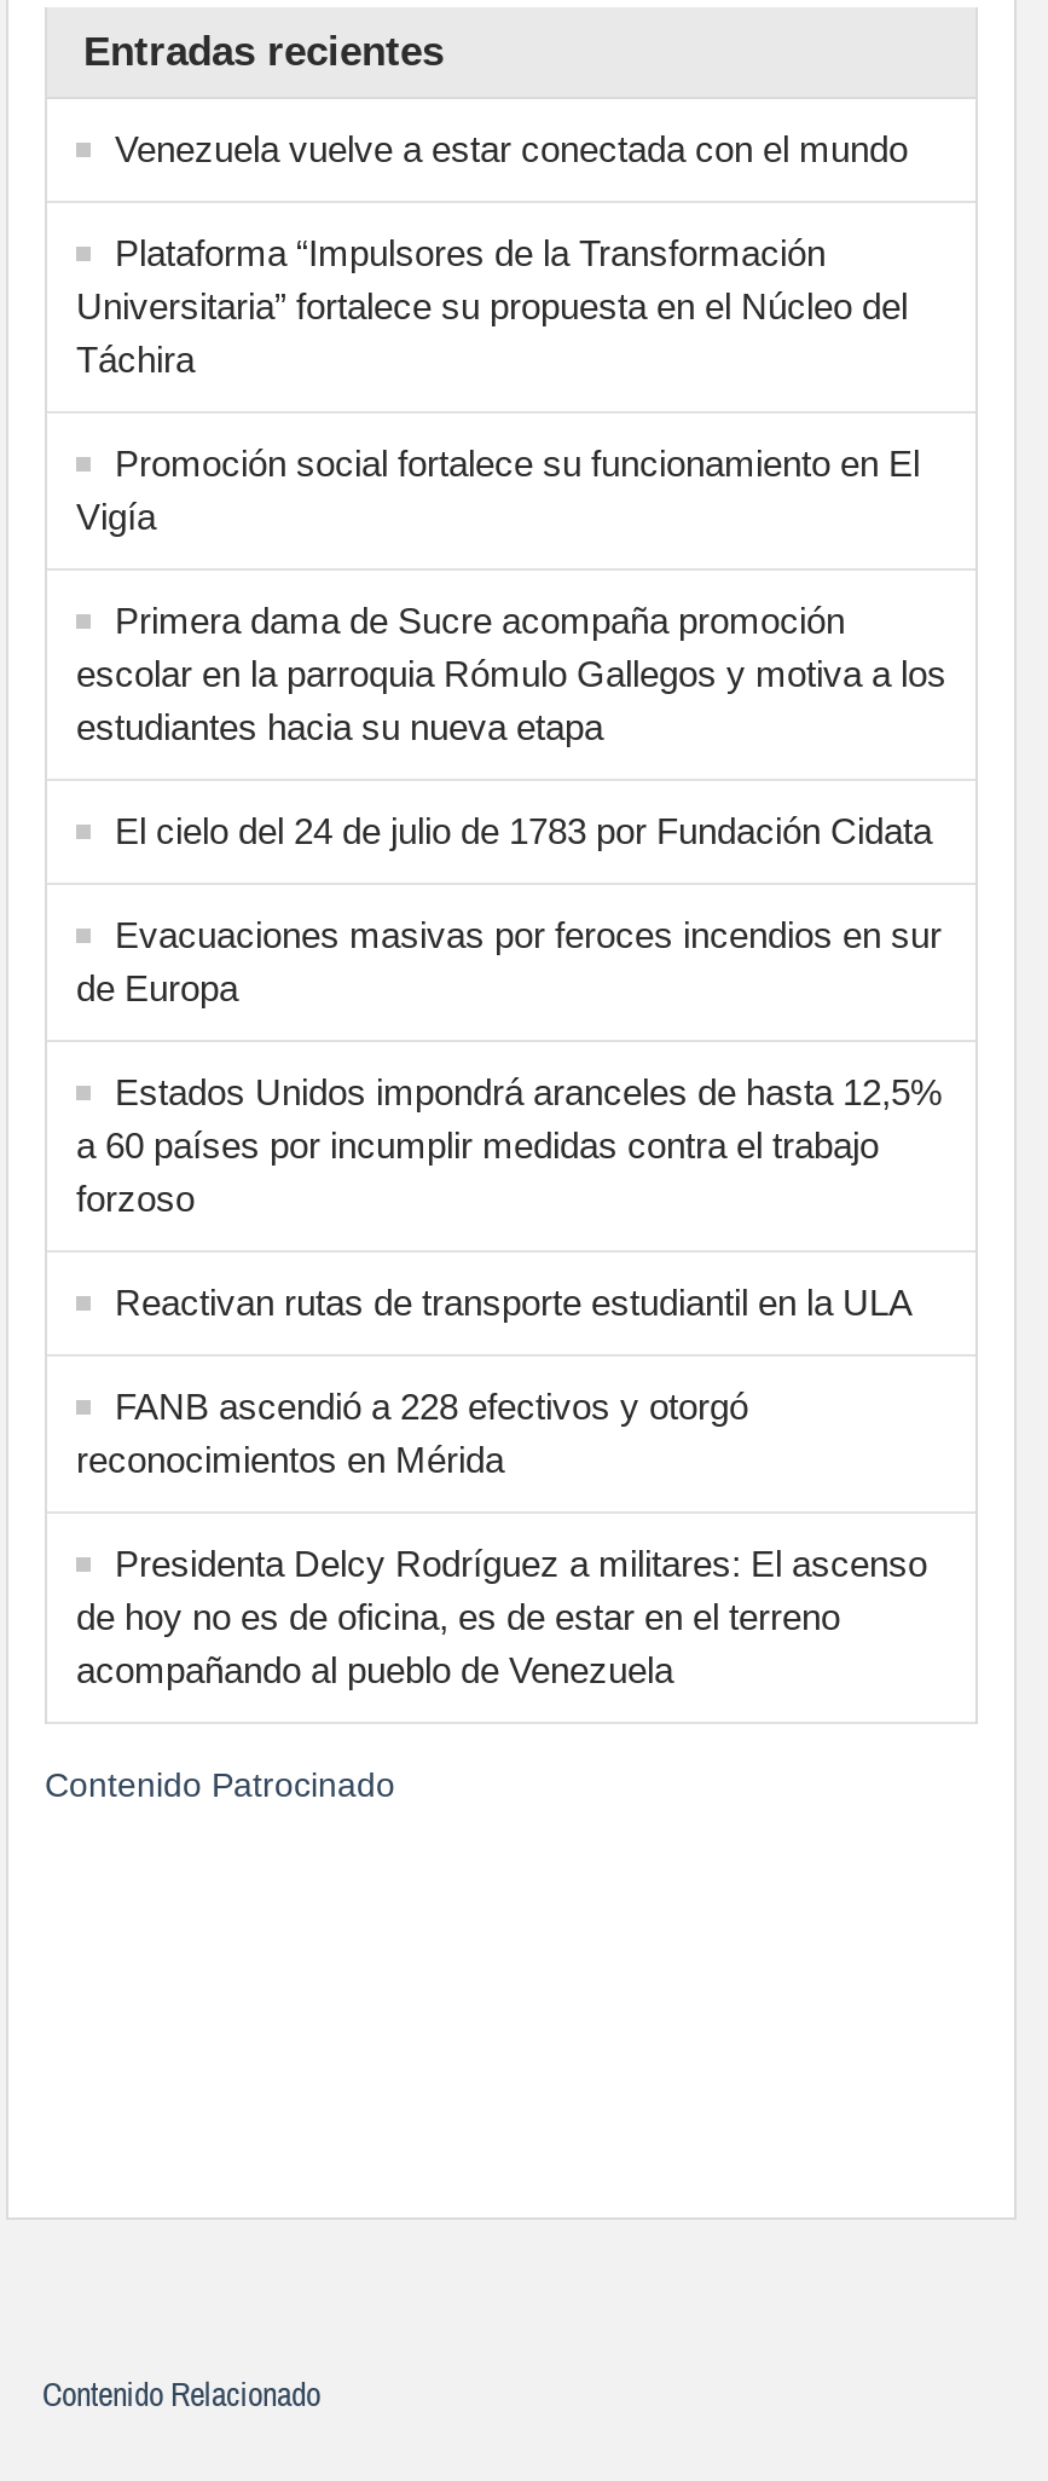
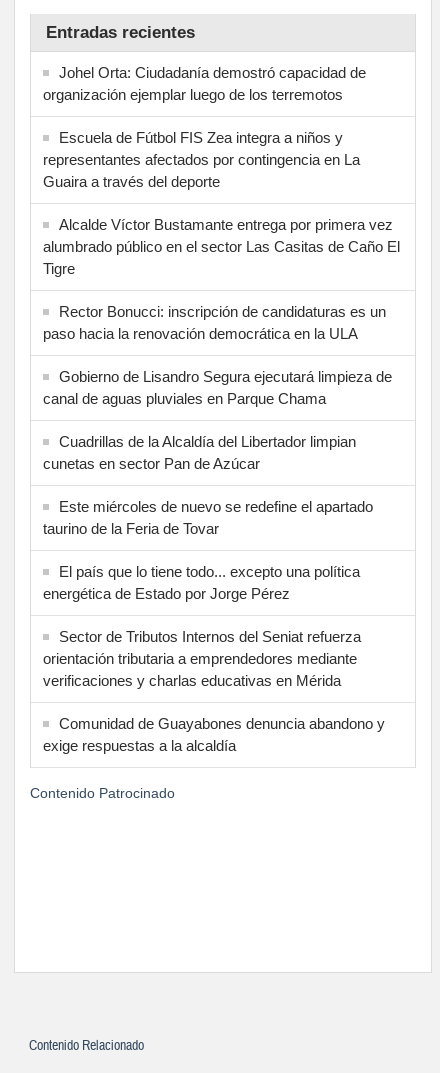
- Venezuela vuelve a estar conectada con el mundo
+ Johel Orta: Ciudadanía demostró capacidad de
+ organización ejemplar luego de los terremotos

- Plataforma “Impulsores de la Transformación
- Universitaria” fortalece su propuesta en el Núcleo del
- Táchira
+ Escuela de Fútbol FIS Zea integra a niños y
+ representantes afectados por contingencia en La
+ Guaira a través del deporte

- Promoción social fortalece su funcionamiento en El
- Vigía
+ Alcalde Víctor Bustamante entrega por primera vez
+ alumbrado público en el sector Las Casitas de Caño El
+ Tigre

- Primera dama de Sucre acompaña promoción
- escolar en la parroquia Rómulo Gallegos y motiva a los
- estudiantes hacia su nueva etapa
+ Rector Bonucci: inscripción de candidaturas es un
+ paso hacia la renovación democrática en la ULA

- El cielo del 24 de julio de 1783 por Fundación Cidata
+ Gobierno de Lisandro Segura ejecutará limpieza de
+ canal de aguas pluviales en Parque Chama

- Evacuaciones masivas por feroces incendios en sur
- de Europa
+ Cuadrillas de la Alcaldía del Libertador limpian
+ cunetas en sector Pan de Azúcar

- Estados Unidos impondrá aranceles de hasta 12,5%
- a 60 países por incumplir medidas contra el trabajo
- forzoso
+ Este miércoles de nuevo se redefine el apartado
+ taurino de la Feria de Tovar

- Reactivan rutas de transporte estudiantil en la ULA
+ El país que lo tiene todo... excepto una política
+ energética de Estado por Jorge Pérez

- FANB ascendió a 228 efectivos y otorgó
- reconocimientos en Mérida
+ Sector de Tributos Internos del Seniat refuerza
+ orientación tributaria a emprendedores mediante
+ verificaciones y charlas educativas en Mérida

- Presidenta Delcy Rodríguez a militares: El ascenso
- de hoy no es de oficina, es de estar en el terreno
- acompañando al pueblo de Venezuela
+ Comunidad de Guayabones denuncia abandono y
+ exige respuestas a la alcaldía
